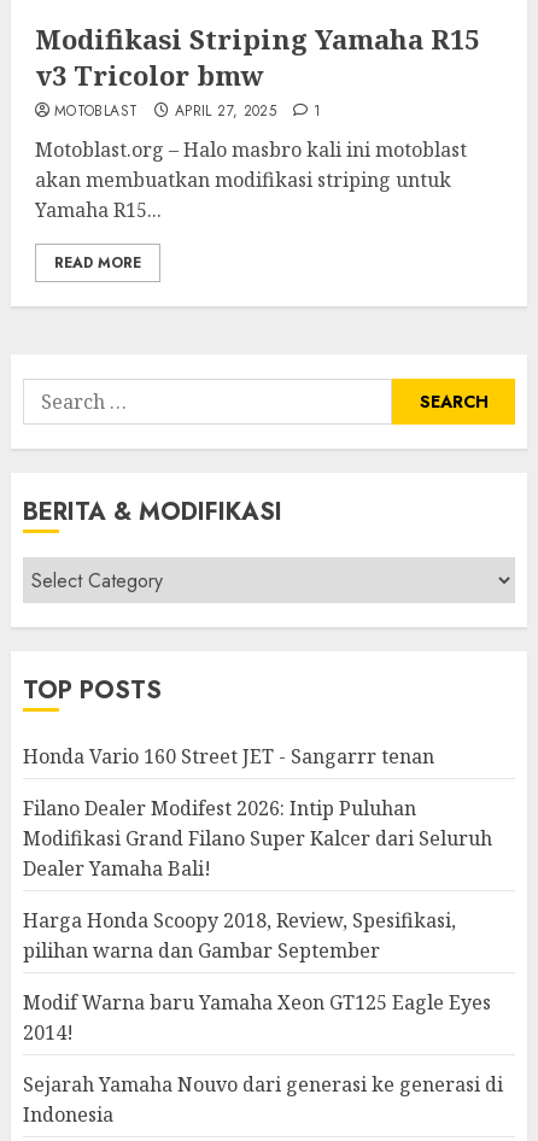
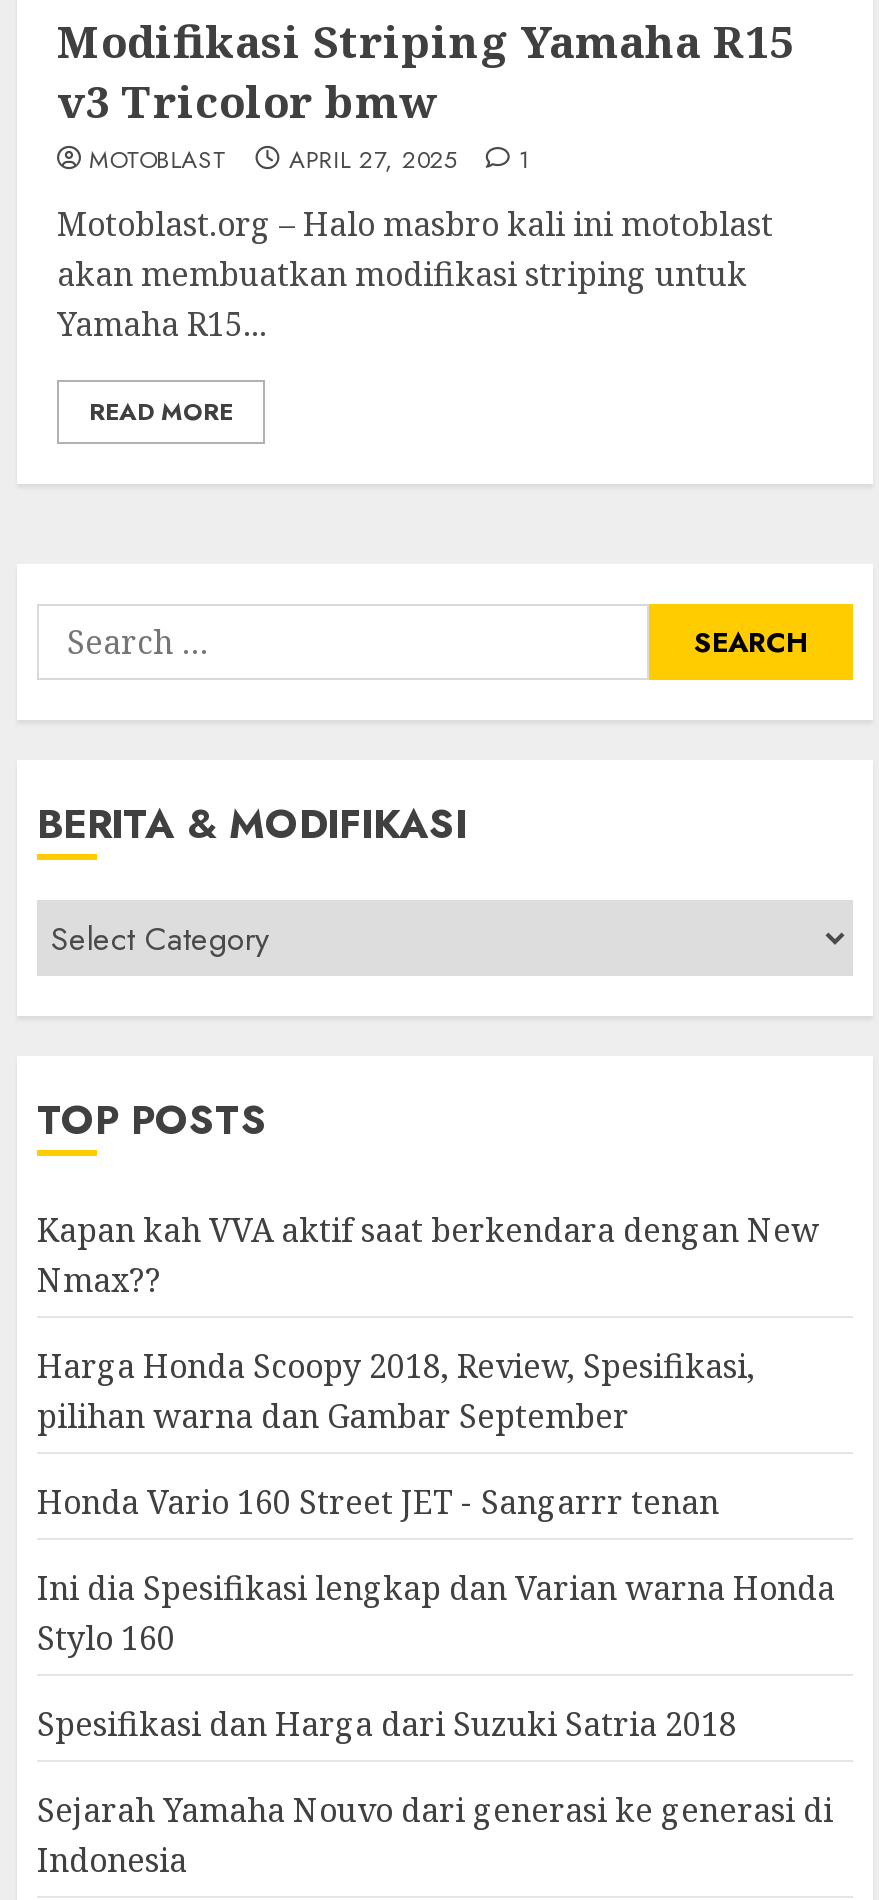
moved down: Honda Vario 160 Street JET - Sangarrr tenan

- Filano Dealer Modifest 2026: Intip Puluhan
- Modifikasi Grand Filano Super Kalcer dari Seluruh
- Dealer Yamaha Bali!
+ Kapan kah VVA aktif saat berkendara dengan New
+ Nmax??

moved up: Harga Honda Scoopy 2018, Review, Spesifikasi, | pilihan warna dan Gambar September

- Modif Warna baru Yamaha Xeon GT125 Eagle Eyes
- 2014!
+ Ini dia Spesifikasi lengkap dan Varian warna Honda
+ Stylo 160
+ Spesifikasi dan Harga dari Suzuki Satria 2018
